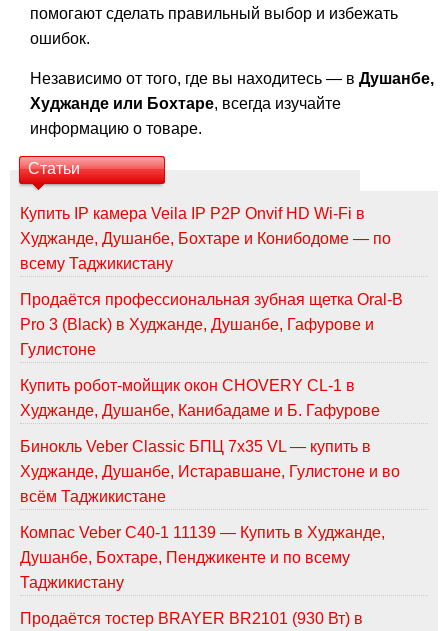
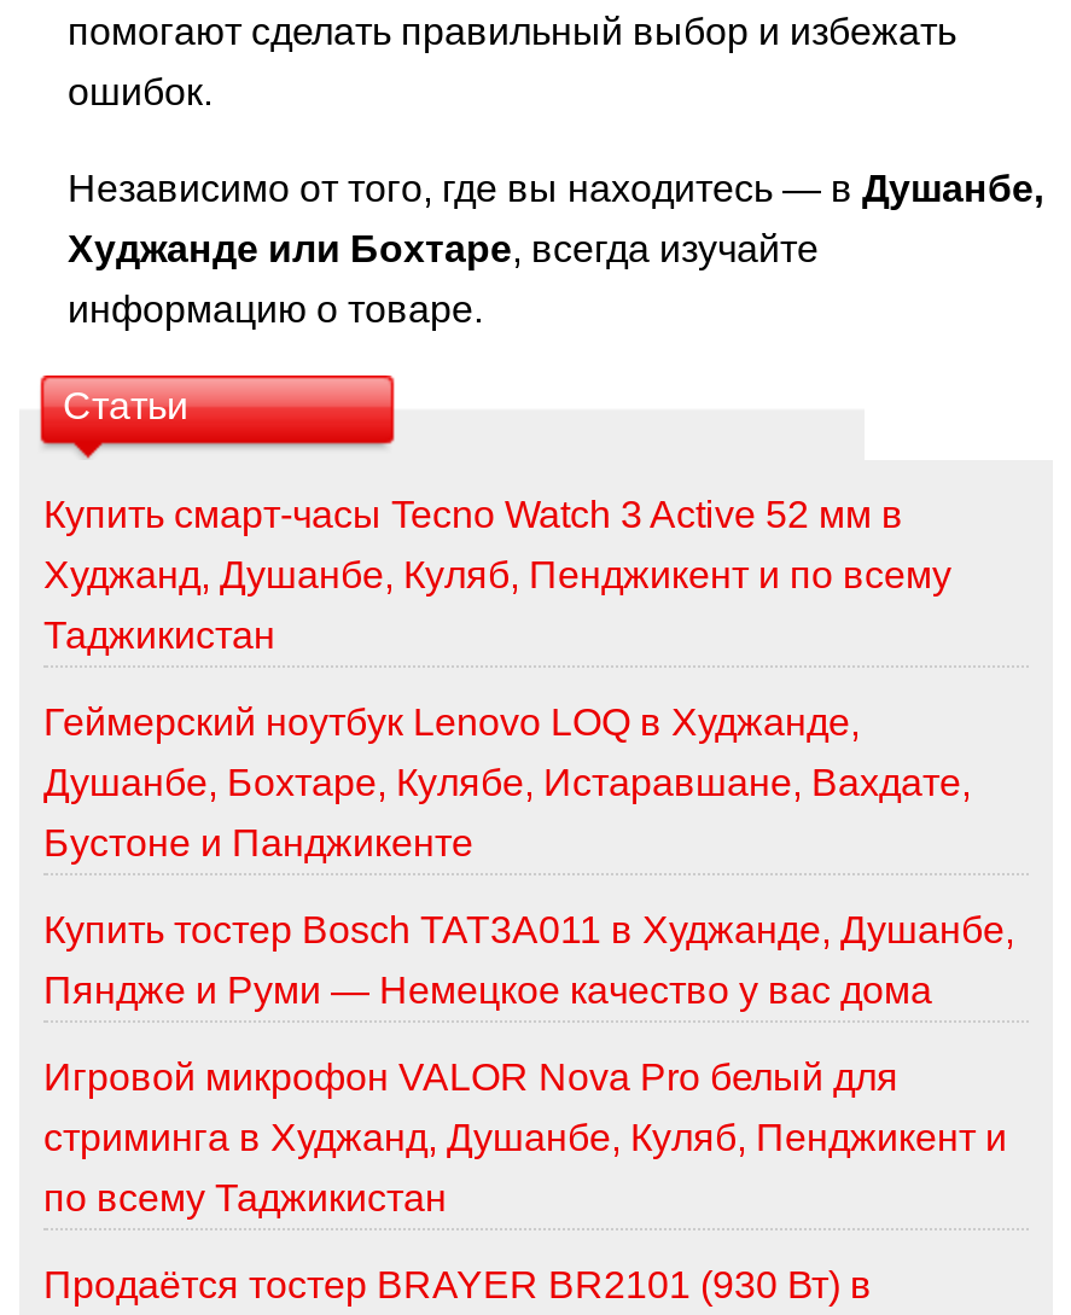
- Купить IP камера Veila IP P2P Onvif HD Wi-Fi в
- Худжанде, Душанбе, Бохтаре и Конибодоме — по
- всему Таджикистану
- Продаётся профессиональная зубная щетка Oral-B
- Pro 3 (Black) в Худжанде, Душанбе, Гафурове и
- Гулистоне
- Купить робот-мойщик окон CHOVERY CL-1 в
- Худжанде, Душанбе, Канибадаме и Б. Гафурове
- Бинокль Veber Classic БПЦ 7x35 VL — купить в
- Худжанде, Душанбе, Истаравшане, Гулистоне и во
- всём Таджикистане
- Компас Veber C40-1 11139 — Купить в Худжанде,
- Душанбе, Бохтаре, Пенджикенте и по всему
- Таджикистану
+ Купить смарт-часы Tecno Watch 3 Active 52 мм в
+ Худжанд, Душанбе, Куляб, Пенджикент и по всему
+ Таджикистан
+ Геймерский ноутбук Lenovo LOQ в Худжанде,
+ Душанбе, Бохтаре, Кулябе, Истаравшане, Вахдате,
+ Бустоне и Панджикенте
+ Купить тостер Bosch TAT3A011 в Худжанде, Душанбе,
+ Пяндже и Руми — Немецкое качество у вас дома
+ Игровой микрофон VALOR Nova Pro белый для
+ стриминга в Худжанд, Душанбе, Куляб, Пенджикент и
+ по всему Таджикистан
